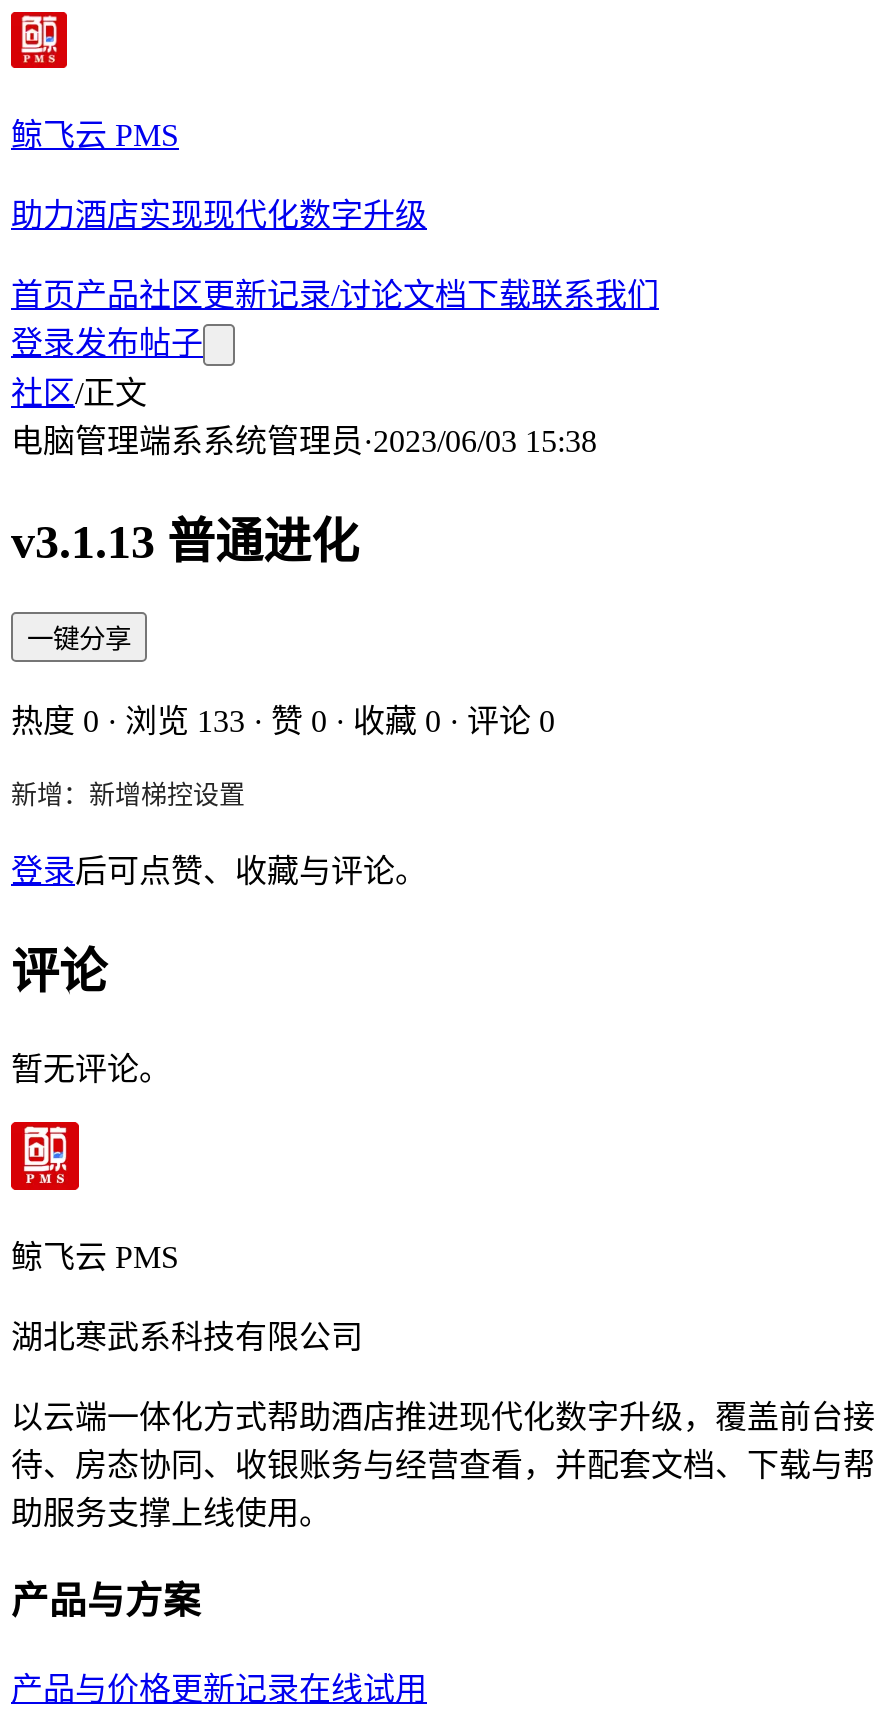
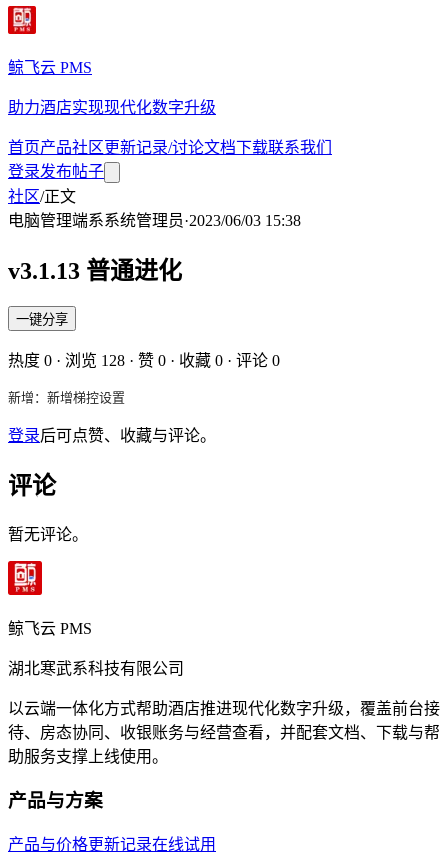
- 热度0 · 浏览133 · 赞0 · 收藏0 · 评论0
+ 热度0 · 浏览128 · 赞0 · 收藏0 · 评论0
